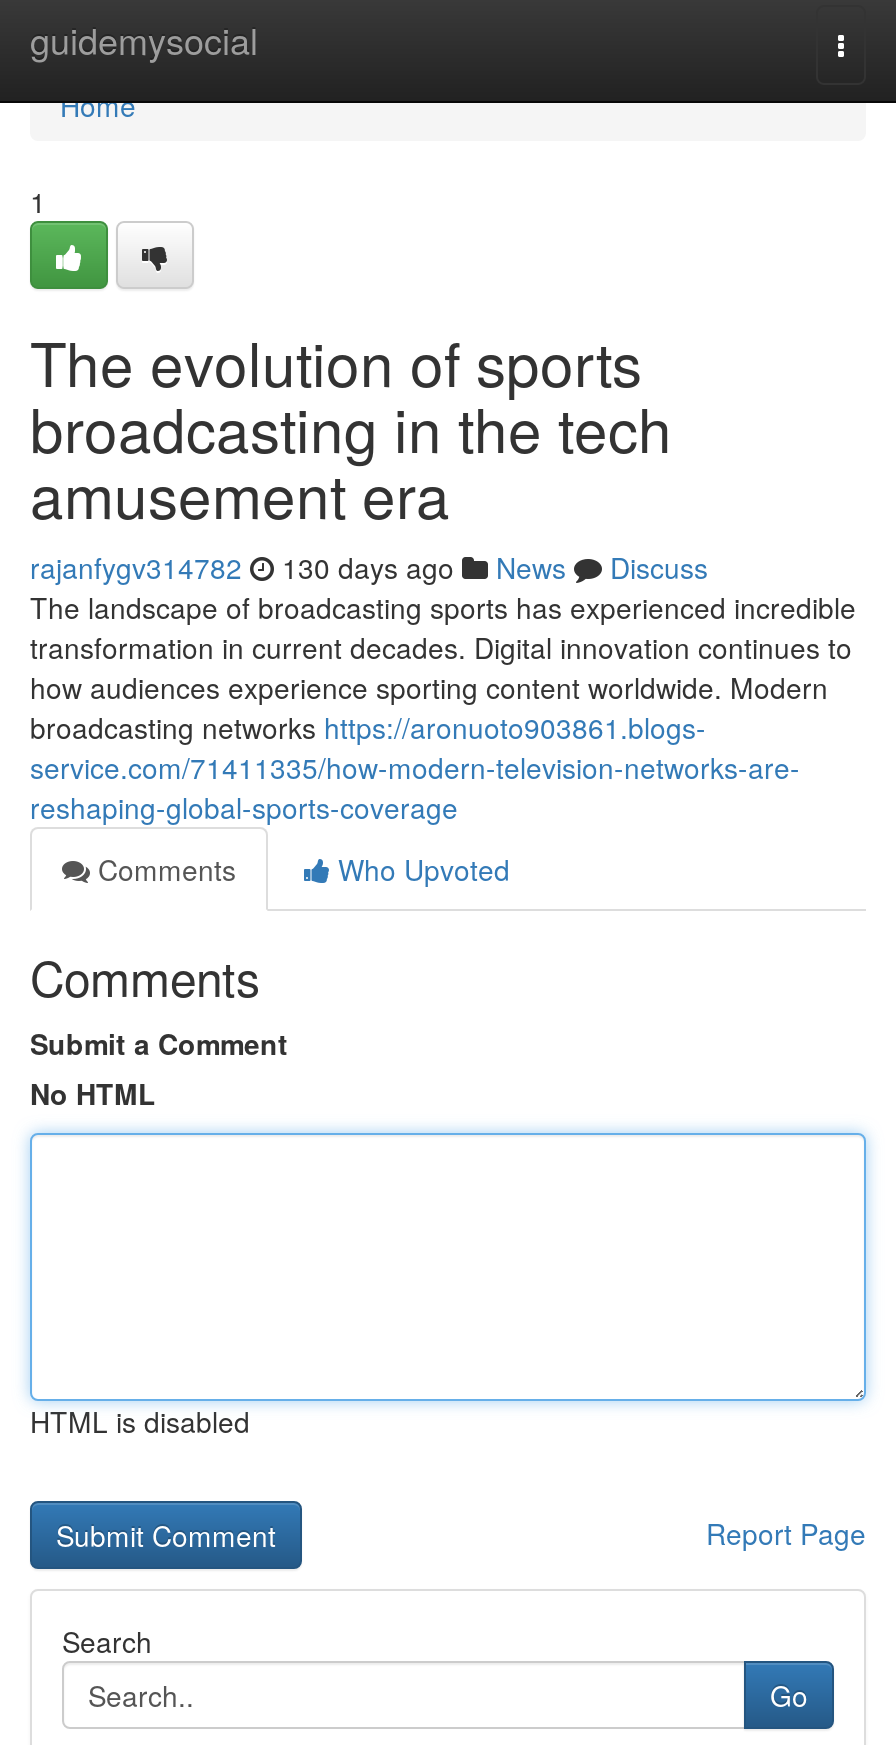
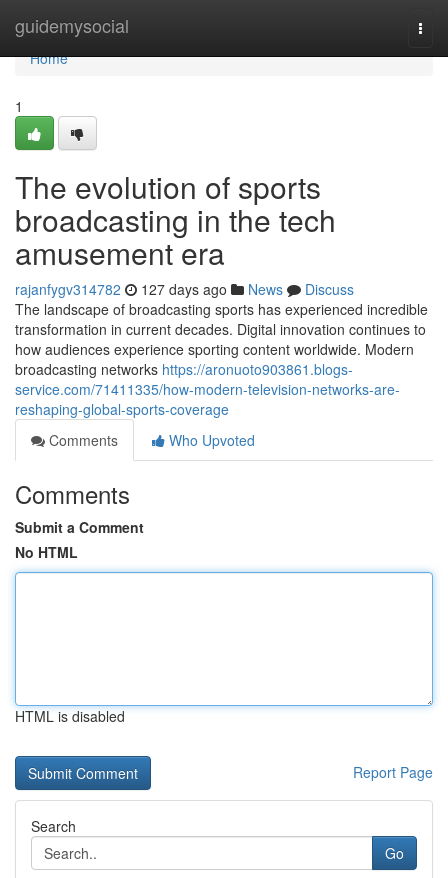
- rajanfygv314782 130 days ago News Discuss
+ rajanfygv314782 127 days ago News Discuss
